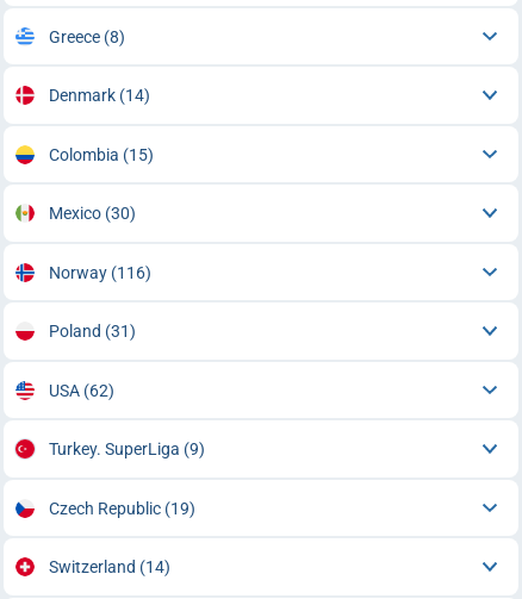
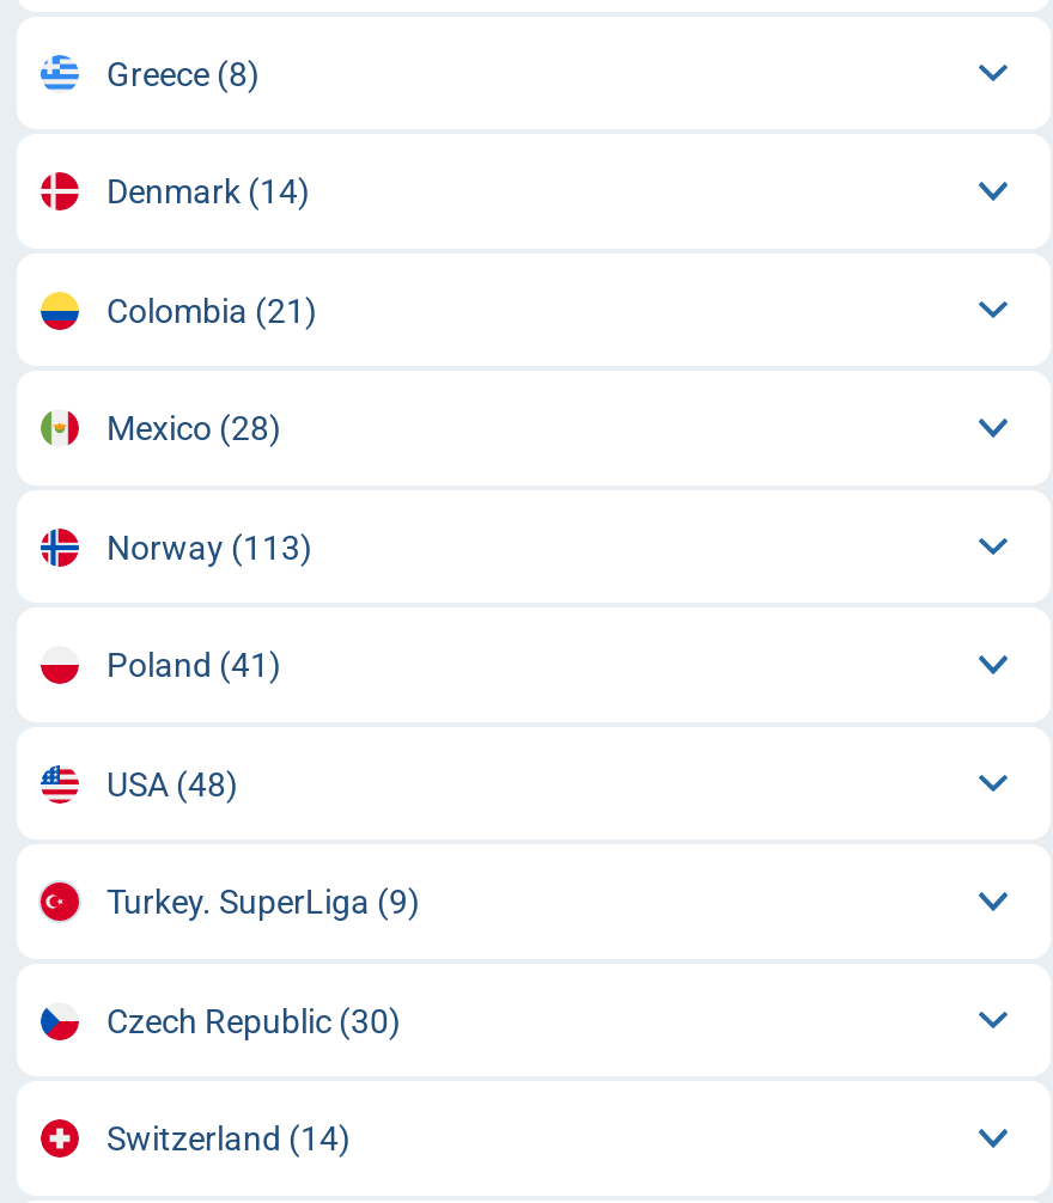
- Colombia (15)
+ Colombia (21)

- Mexico (30)
+ Mexico (28)

- Norway (116)
+ Norway (113)

- Poland (31)
+ Poland (41)

- USA (62)
+ USA (48)

- Czech Republic (19)
+ Czech Republic (30)
